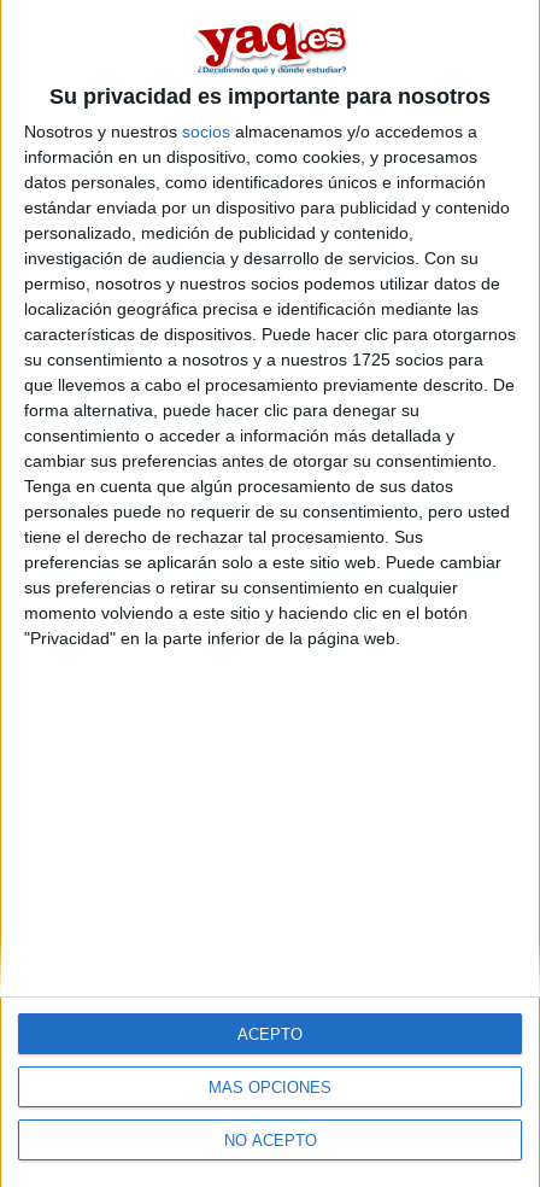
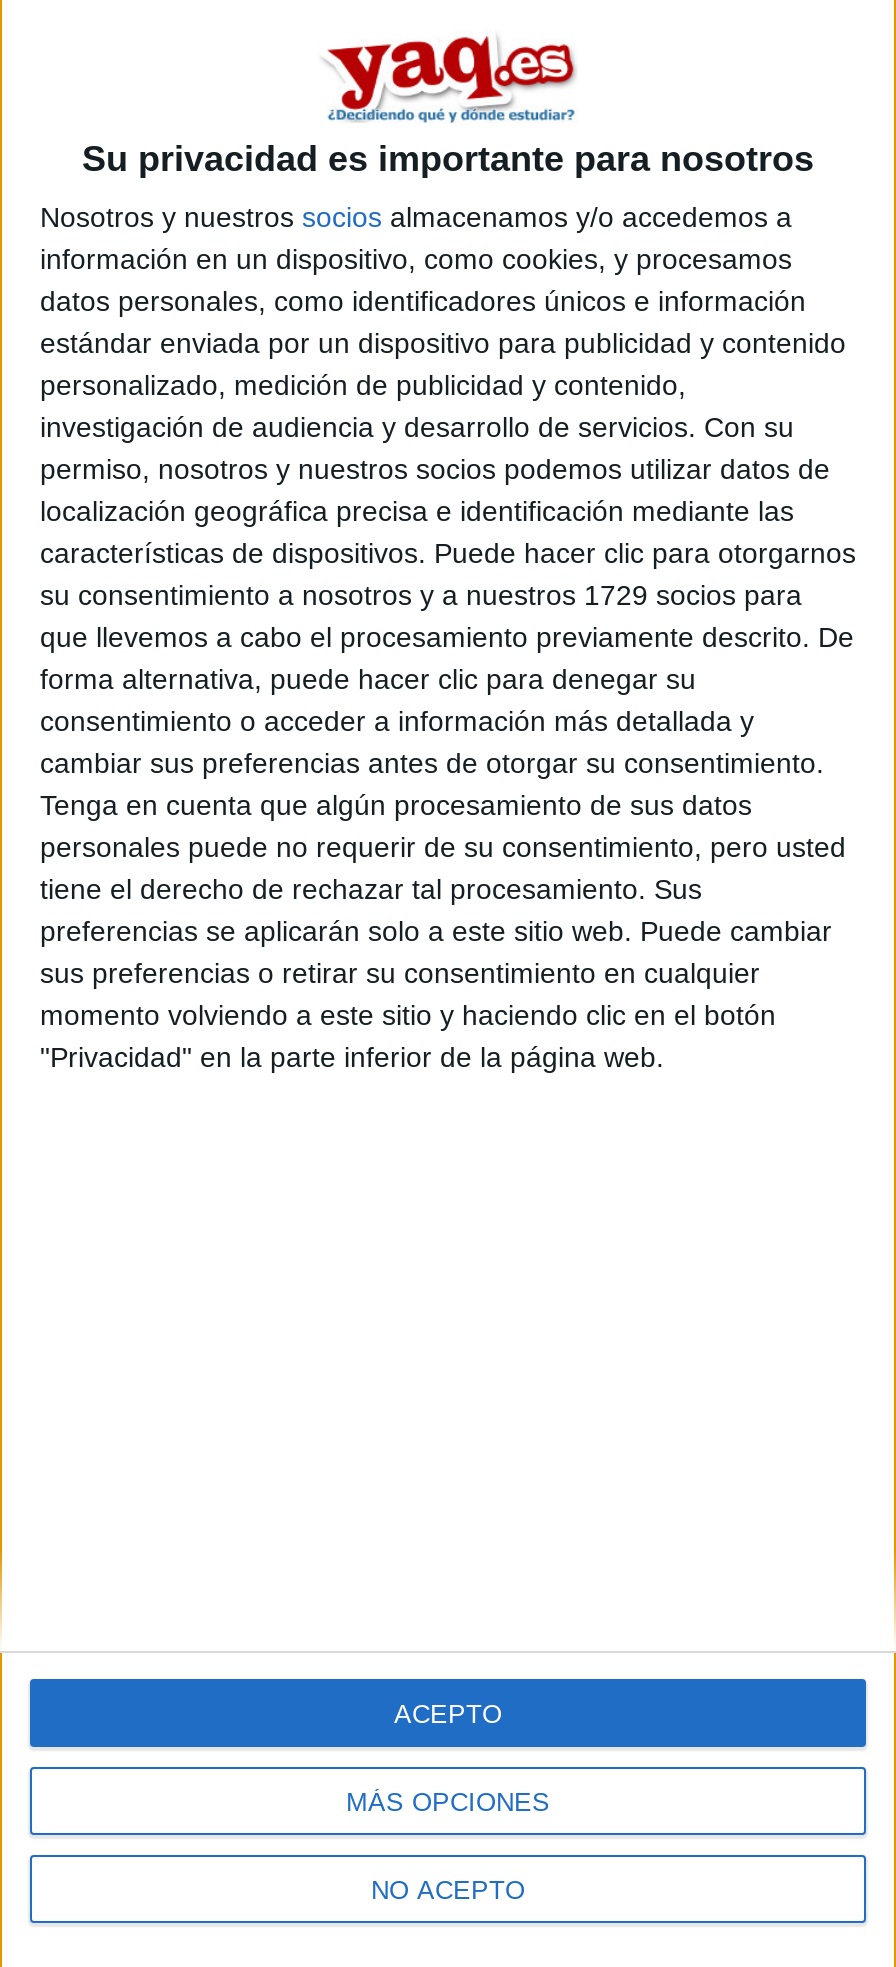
- su consentimiento a nosotros y a nuestros 1725 socios para
+ su consentimiento a nosotros y a nuestros 1729 socios para
